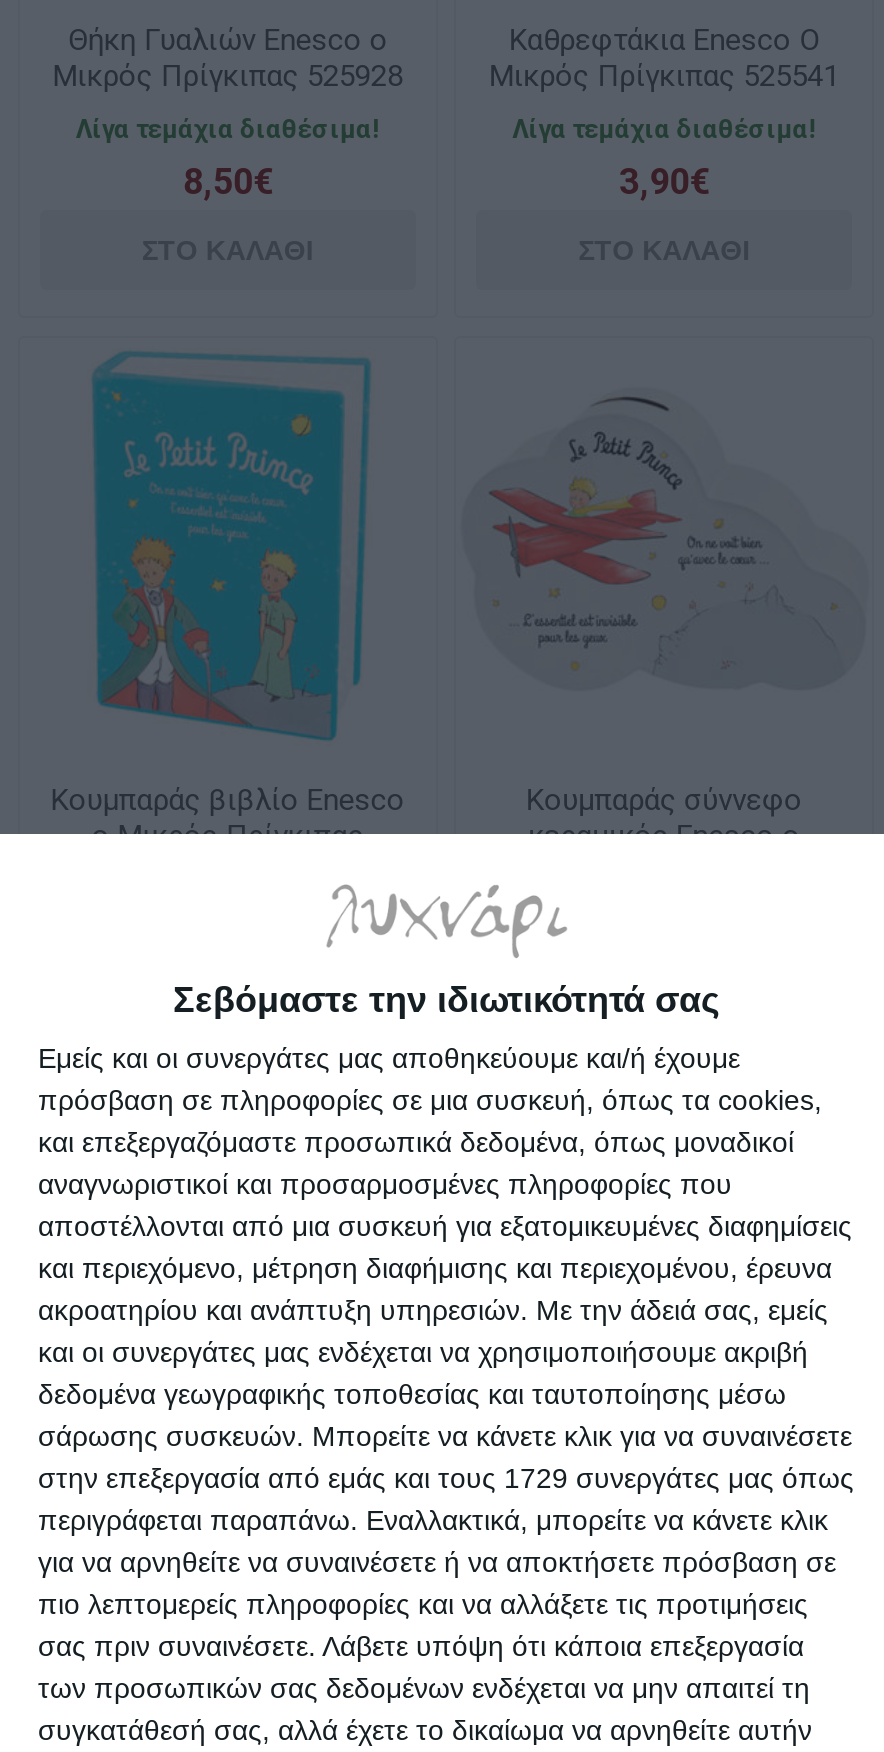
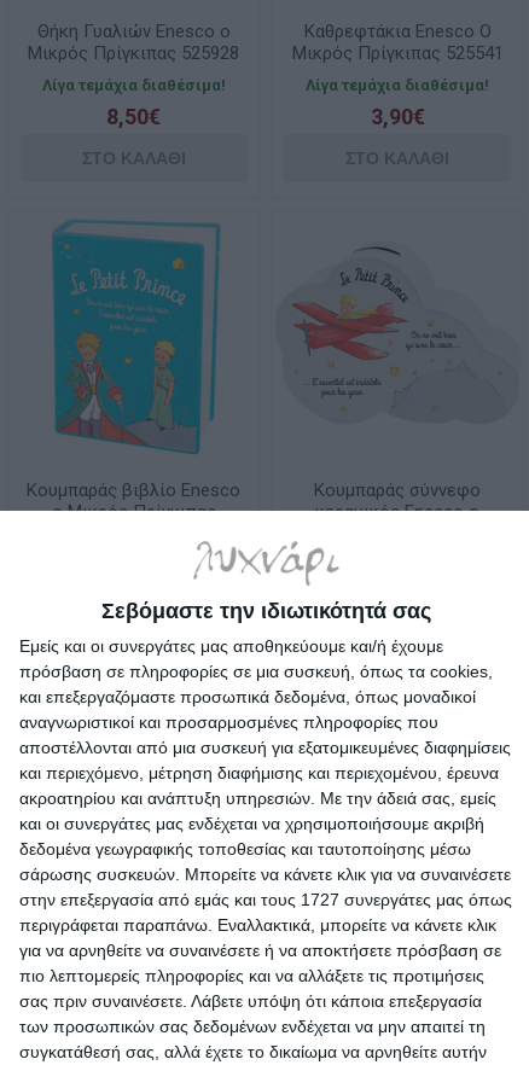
- στην επεξεργασία από εμάς και τους 1729 συνεργάτες μας όπως
+ στην επεξεργασία από εμάς και τους 1727 συνεργάτες μας όπως
